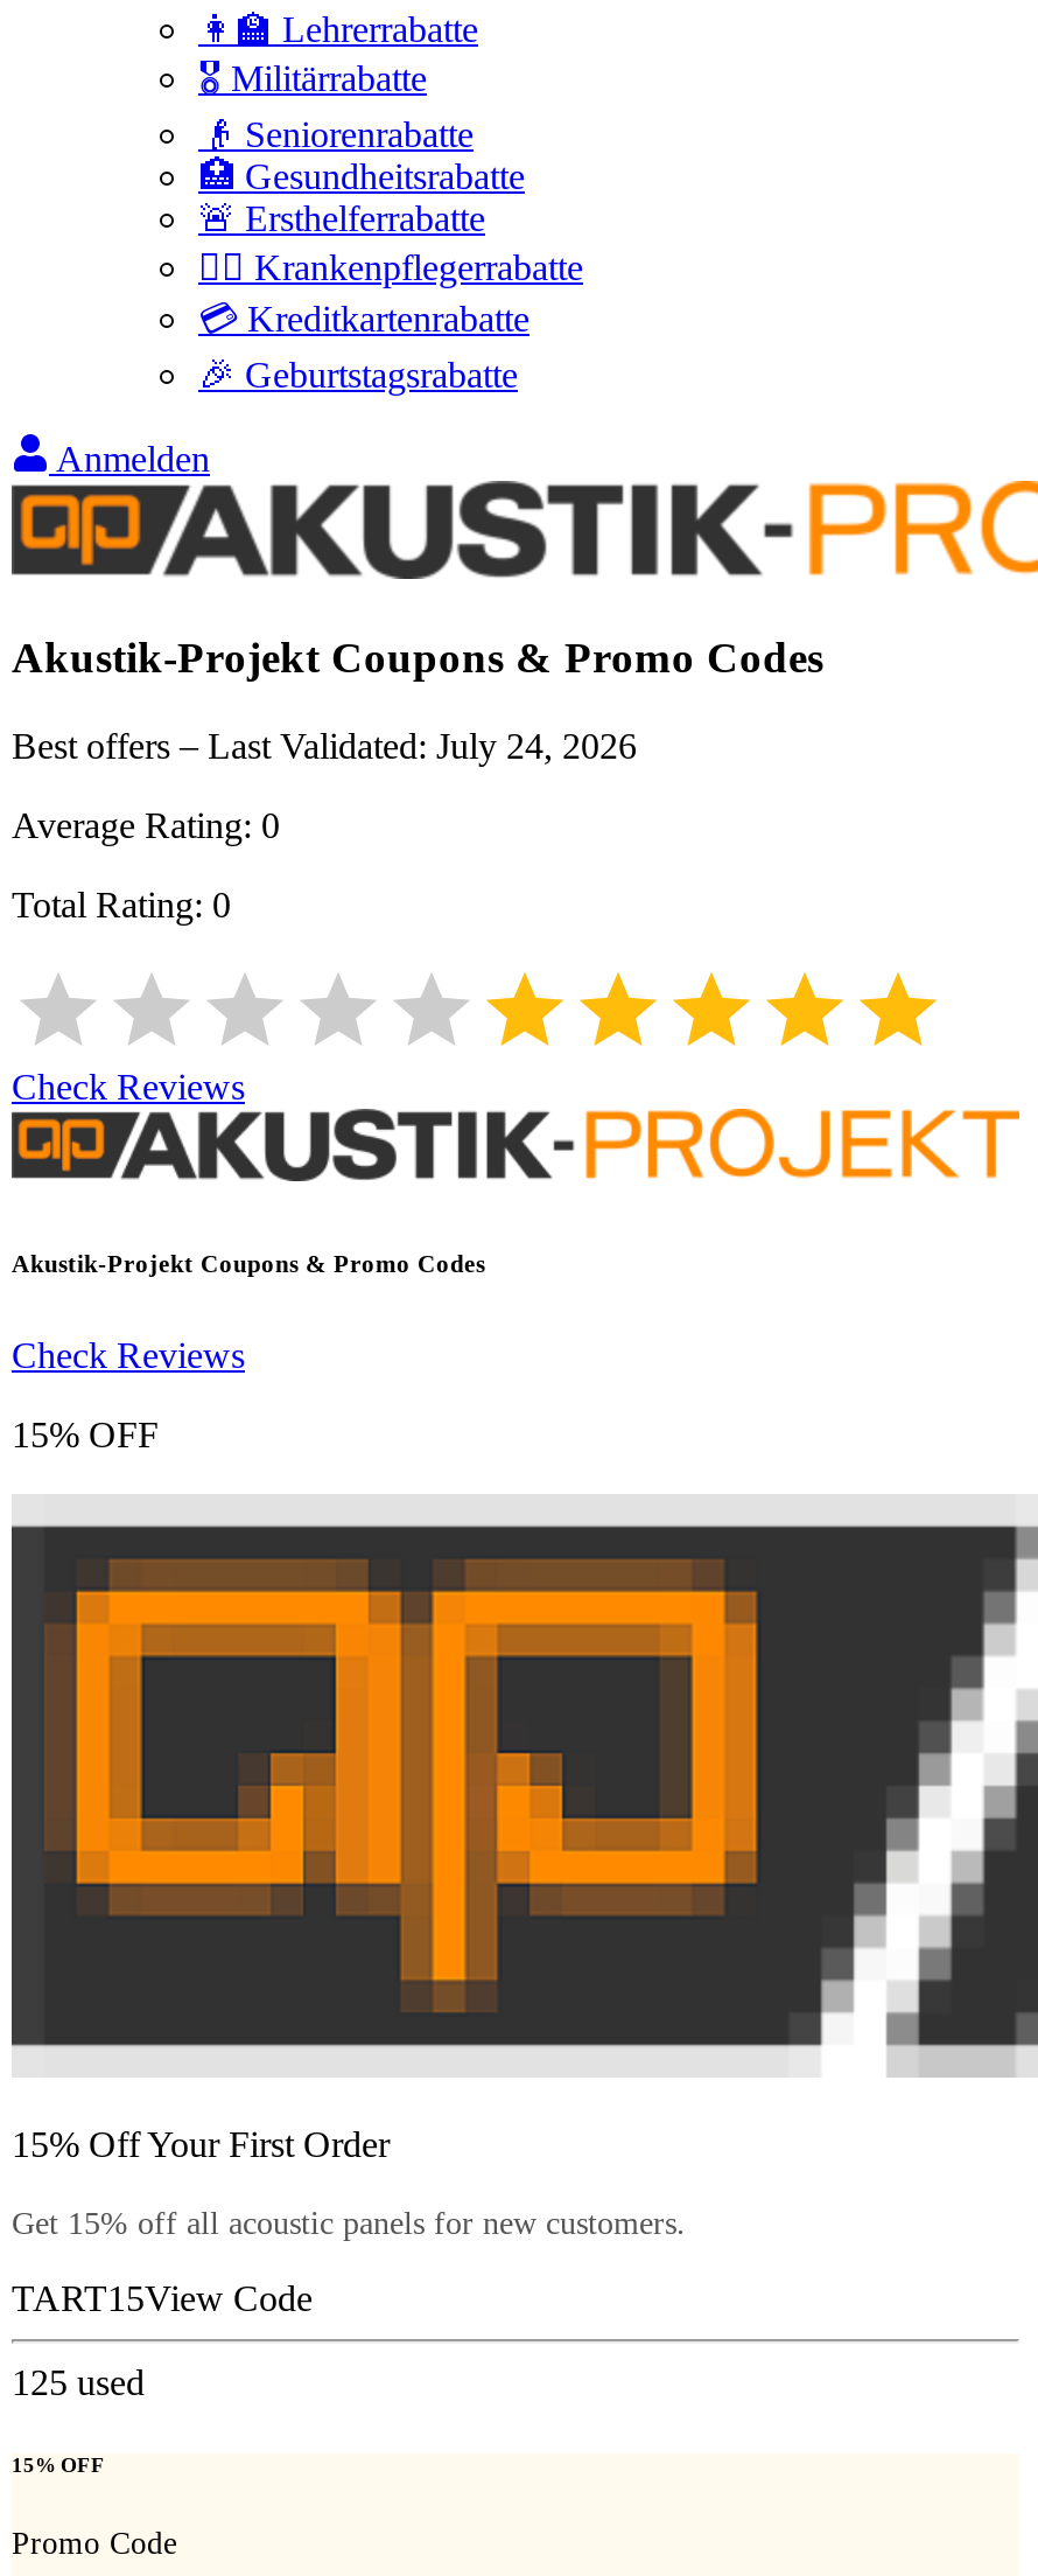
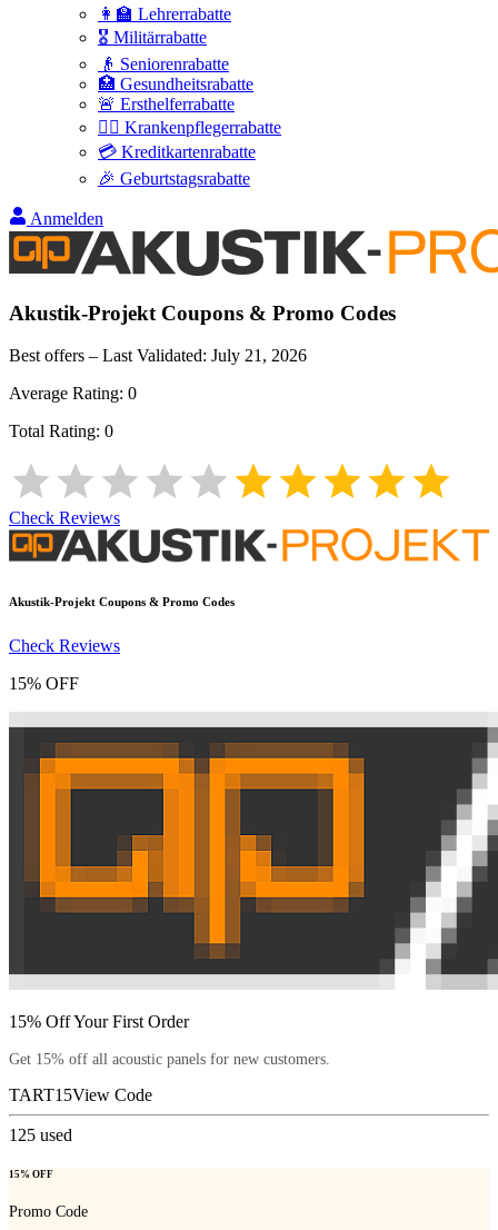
- Best offers – Last Validated: July 24, 2026
+ Best offers – Last Validated: July 21, 2026
